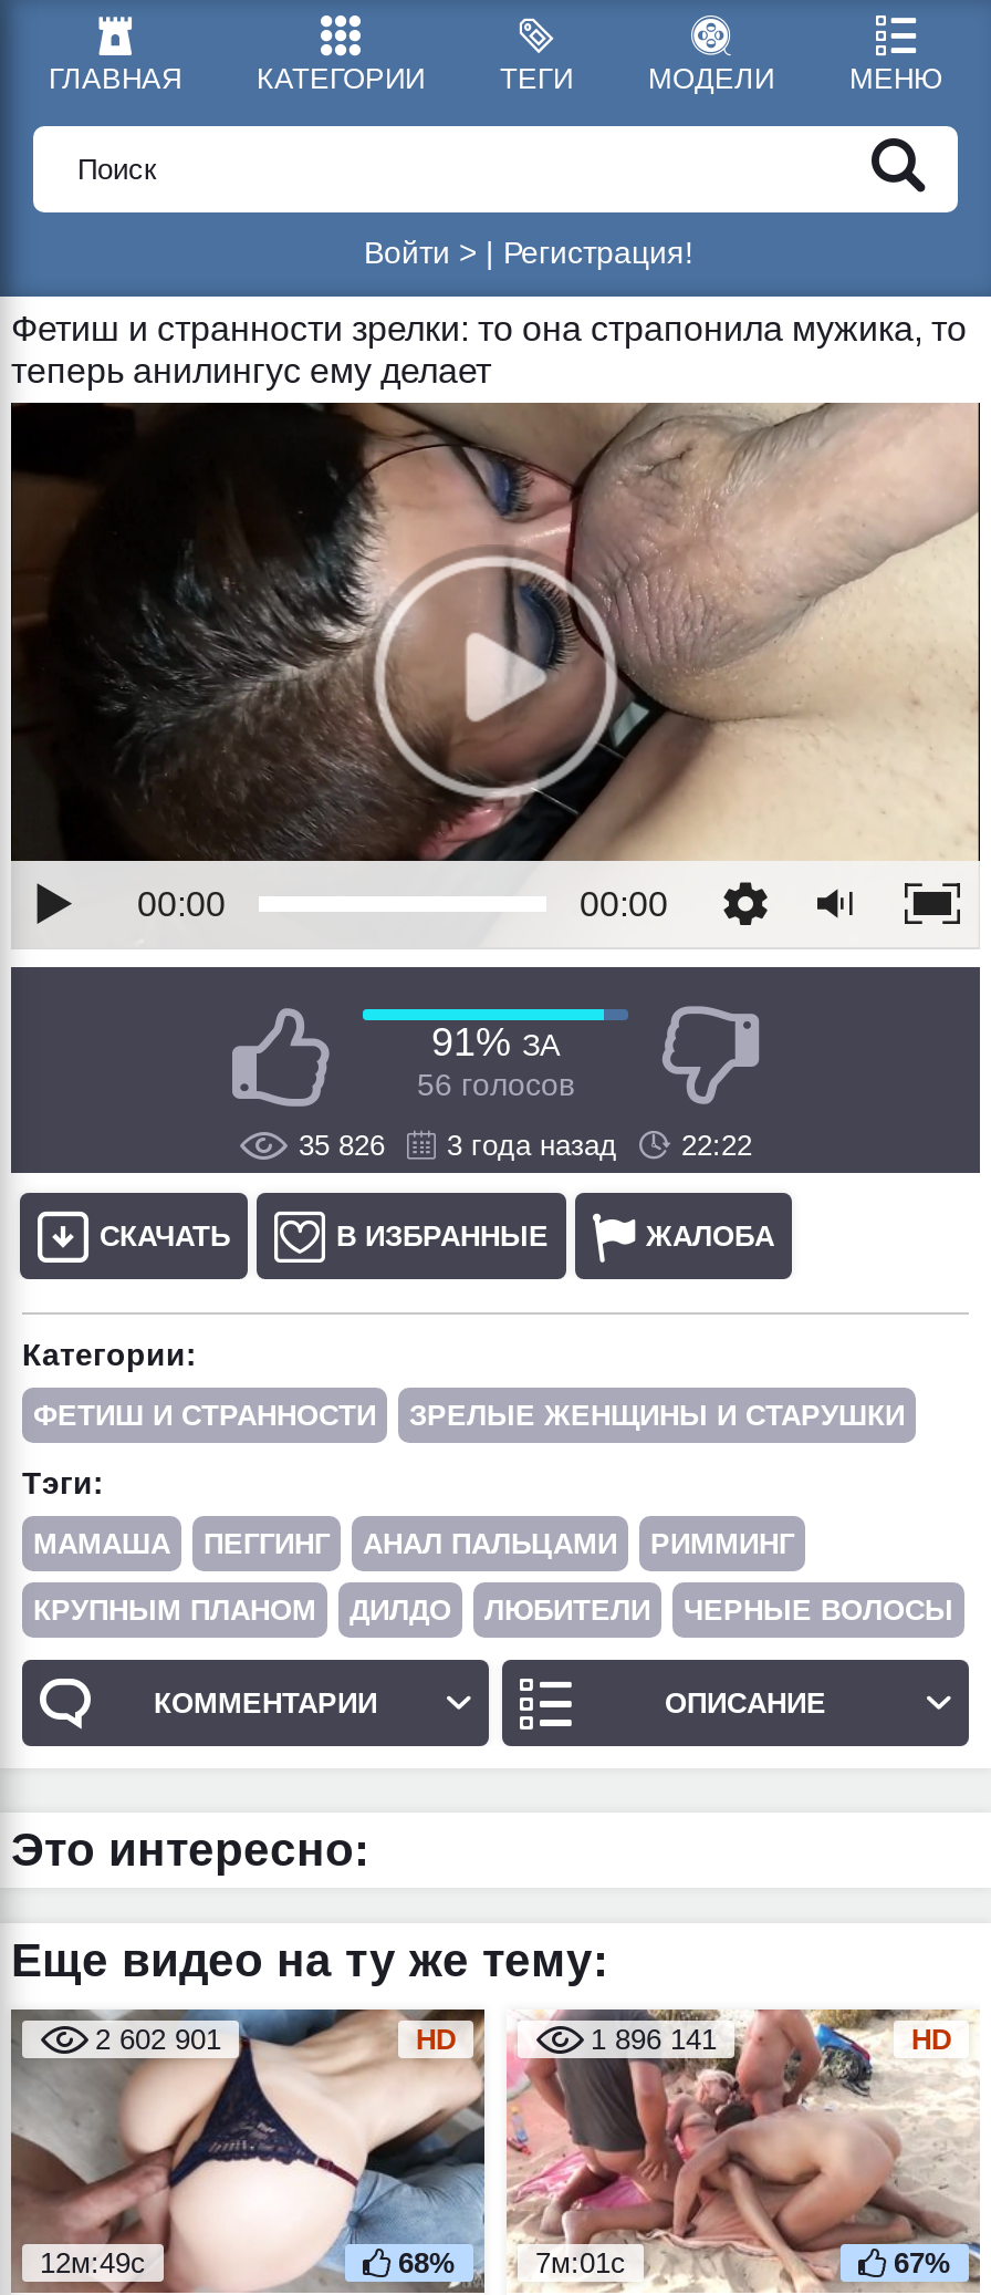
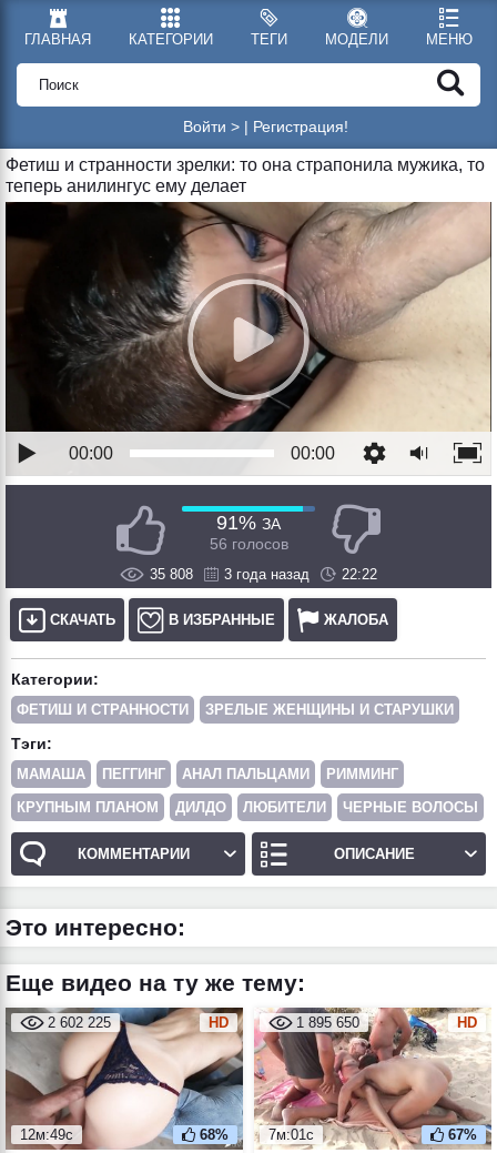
- 35 826
+ 35 808

- 2 602 901
+ 2 602 225

- 1 896 141
+ 1 895 650
